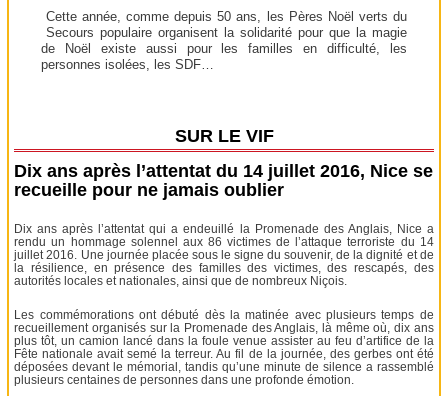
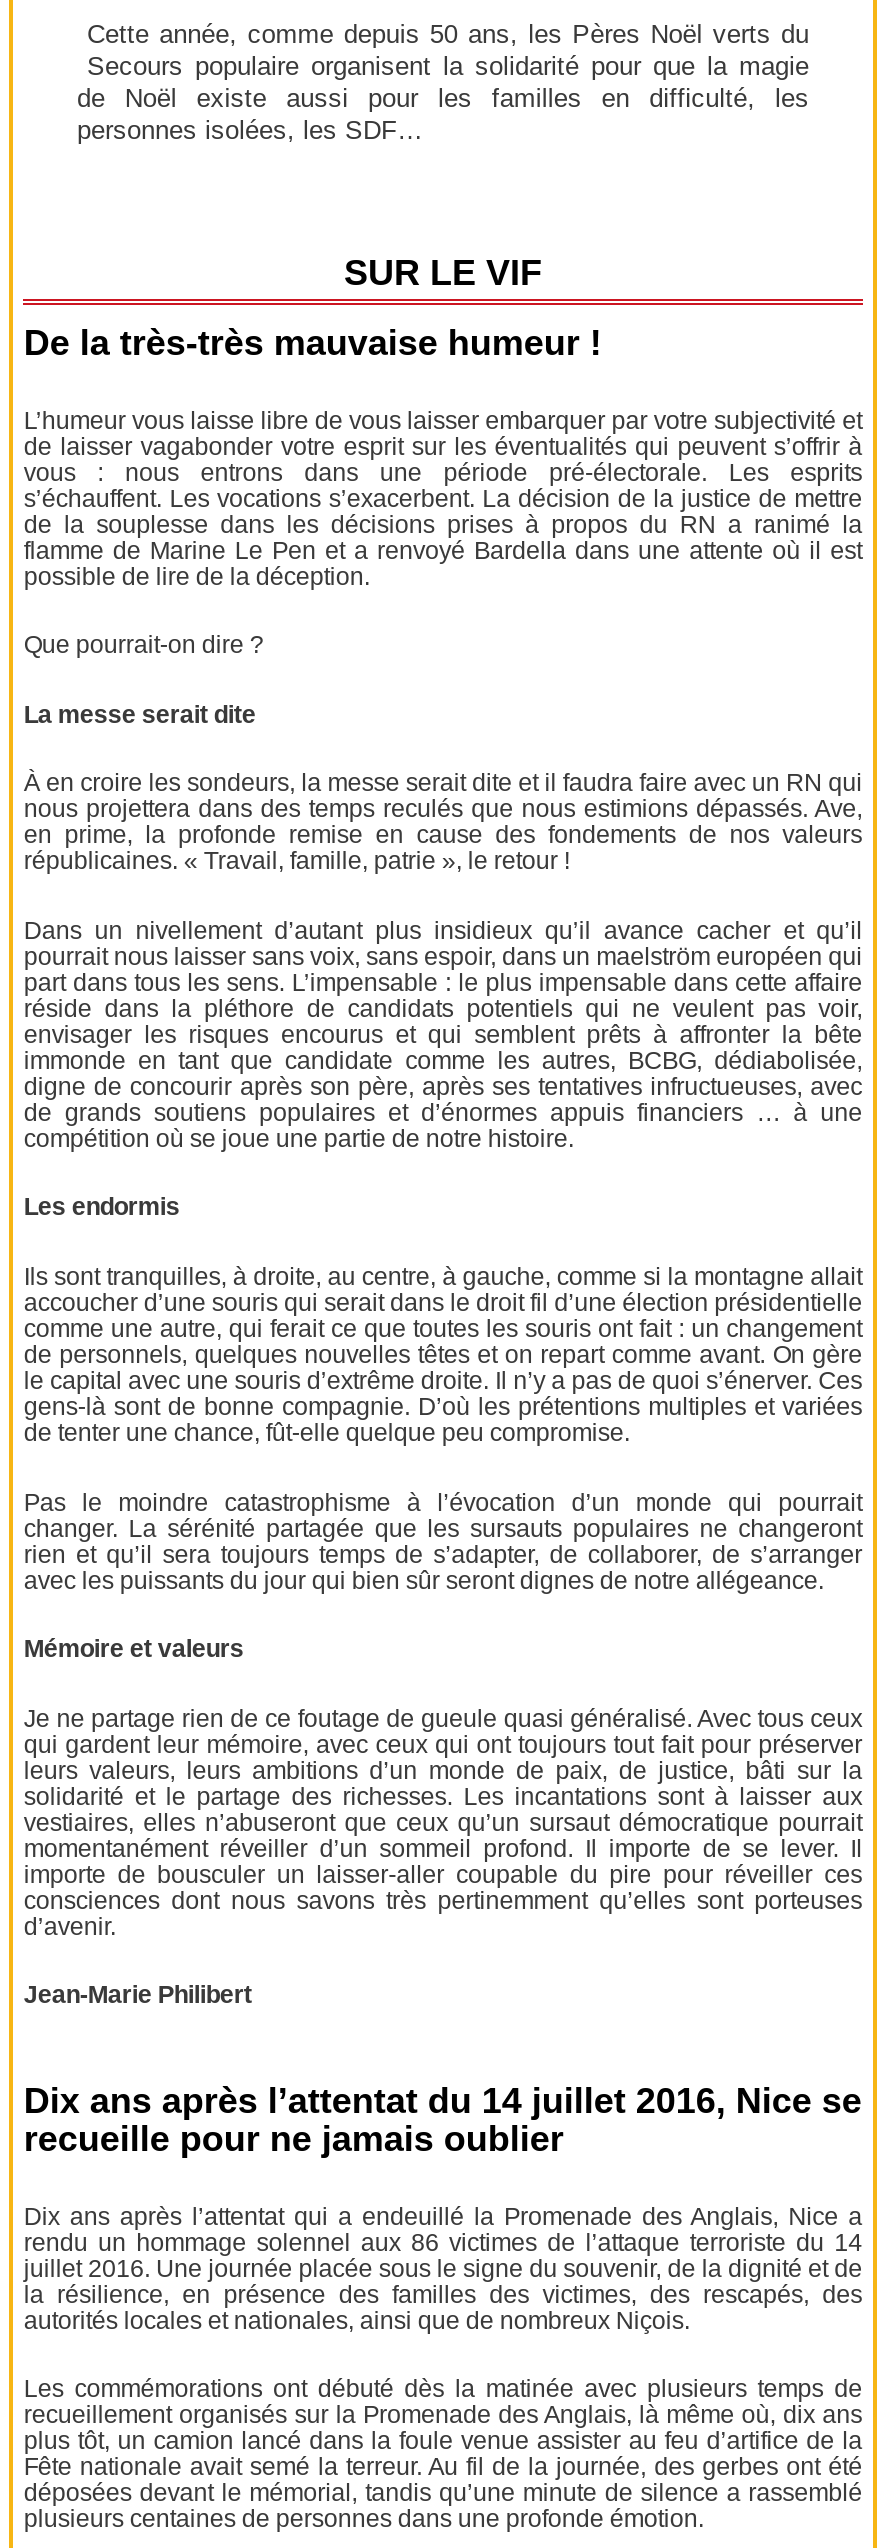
+ De la très-très mauvaise humeur !
+ L’humeur vous laisse libre de vous laisser embarquer par votre subjectivité et
+ de laisser vagabonder votre esprit sur les éventualités qui peuvent s’offrir à
+ vous : nous entrons dans une période pré-électorale. Les esprits
+ s’échauffent. Les vocations s’exacerbent. La décision de la justice de mettre
+ de la souplesse dans les décisions prises à propos du RN a ranimé la
+ flamme de Marine Le Pen et a renvoyé Bardella dans une attente où il est
+ possible de lire de la déception.
+ Que pourrait-on dire ?
+ La messe serait dite
+ À en croire les sondeurs, la messe serait dite et il faudra faire avec un RN qui
+ nous projettera dans des temps reculés que nous estimions dépassés. Ave,
+ en prime, la profonde remise en cause des fondements de nos valeurs
+ républicaines. « Travail, famille, patrie », le retour !
+ Dans un nivellement d’autant plus insidieux qu’il avance cacher et qu’il
+ pourrait nous laisser sans voix, sans espoir, dans un maelström européen qui
+ part dans tous les sens. L’impensable : le plus impensable dans cette affaire
+ réside dans la pléthore de candidats potentiels qui ne veulent pas voir,
+ envisager les risques encourus et qui semblent prêts à affronter la bête
+ immonde en tant que candidate comme les autres, BCBG, dédiabolisée,
+ digne de concourir après son père, après ses tentatives infructueuses, avec
+ de grands soutiens populaires et d’énormes appuis financiers … à une
+ compétition où se joue une partie de notre histoire.
+ Les endormis
+ Ils sont tranquilles, à droite, au centre, à gauche, comme si la montagne allait
+ accoucher d’une souris qui serait dans le droit fil d’une élection présidentielle
+ comme une autre, qui ferait ce que toutes les souris ont fait : un changement
+ de personnels, quelques nouvelles têtes et on repart comme avant. On gère
+ le capital avec une souris d’extrême droite. Il n’y a pas de quoi s’énerver. Ces
+ gens-là sont de bonne compagnie. D’où les prétentions multiples et variées
+ de tenter une chance, fût-elle quelque peu compromise.
+ Pas le moindre catastrophisme à l’évocation d’un monde qui pourrait
+ changer. La sérénité partagée que les sursauts populaires ne changeront
+ rien et qu’il sera toujours temps de s’adapter, de collaborer, de s’arranger
+ avec les puissants du jour qui bien sûr seront dignes de notre allégeance.
+ Mémoire et valeurs
+ Je ne partage rien de ce foutage de gueule quasi généralisé. Avec tous ceux
+ qui gardent leur mémoire, avec ceux qui ont toujours tout fait pour préserver
+ leurs valeurs, leurs ambitions d’un monde de paix, de justice, bâti sur la
+ solidarité et le partage des richesses. Les incantations sont à laisser aux
+ vestiaires, elles n’abuseront que ceux qu’un sursaut démocratique pourrait
+ momentanément réveiller d’un sommeil profond. Il importe de se lever. Il
+ importe de bousculer un laisser-aller coupable du pire pour réveiller ces
+ consciences dont nous savons très pertinemment qu’elles sont porteuses
+ d’avenir.
+ Jean-Marie Philibert
